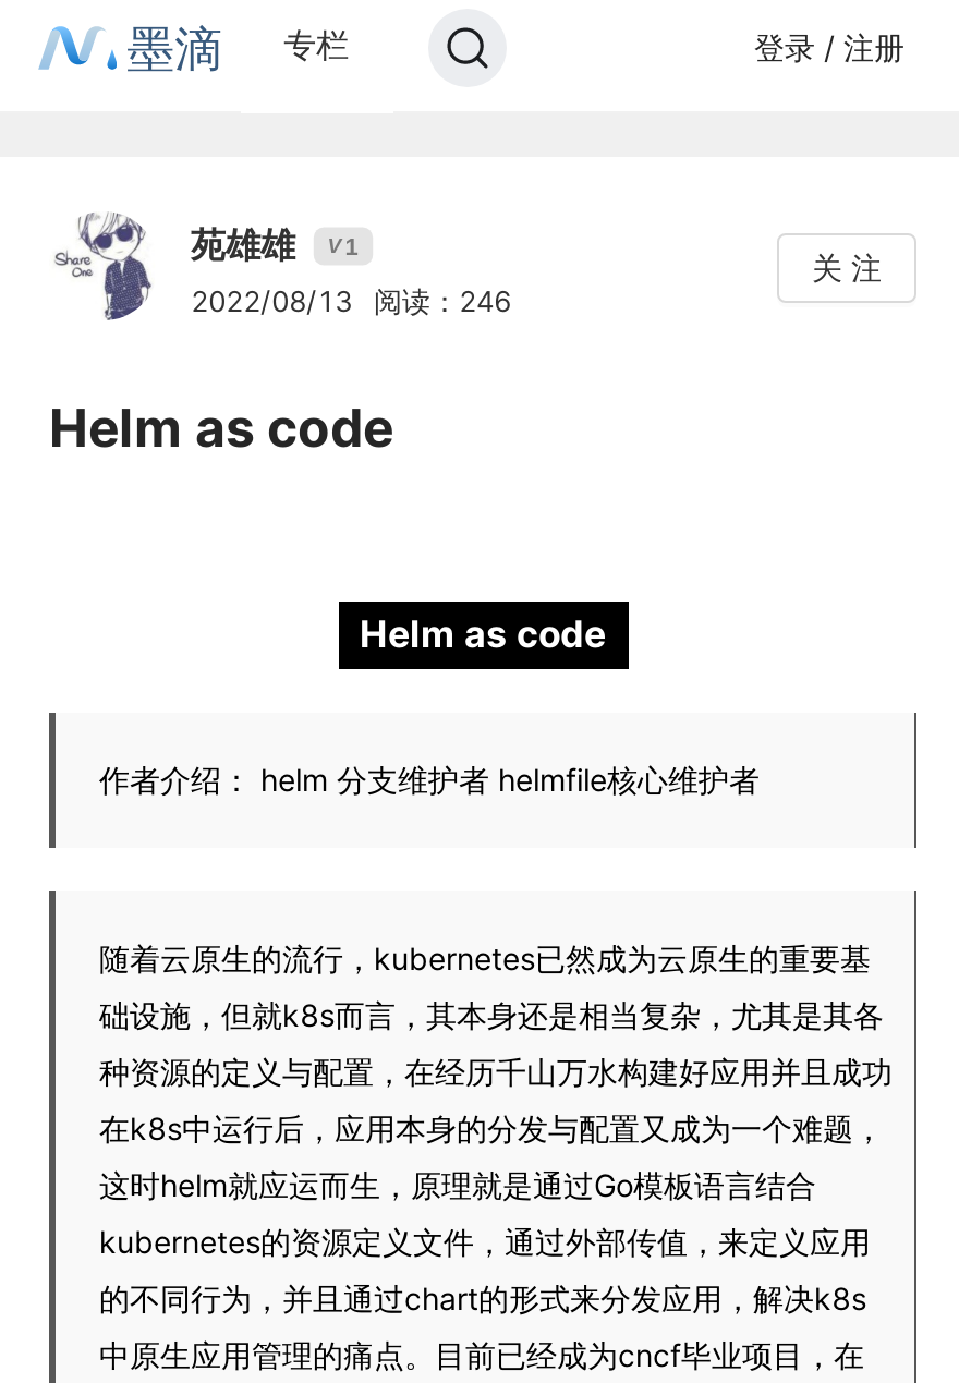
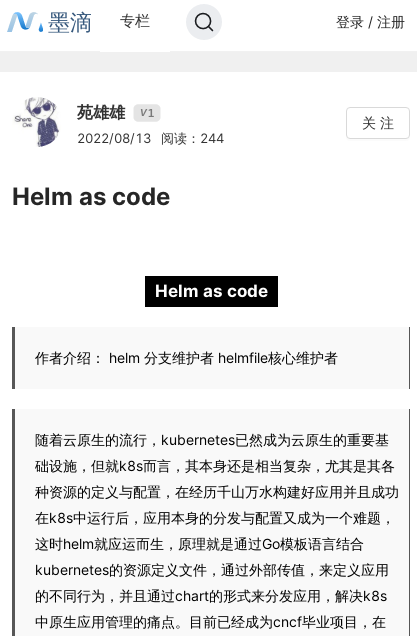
- 2022/08/13 阅读：246
+ 2022/08/13 阅读：244
